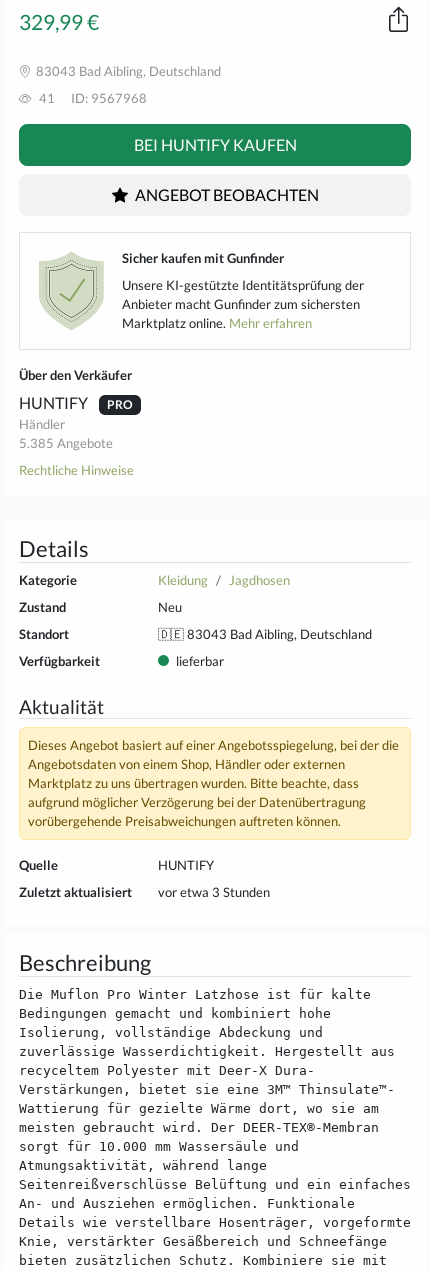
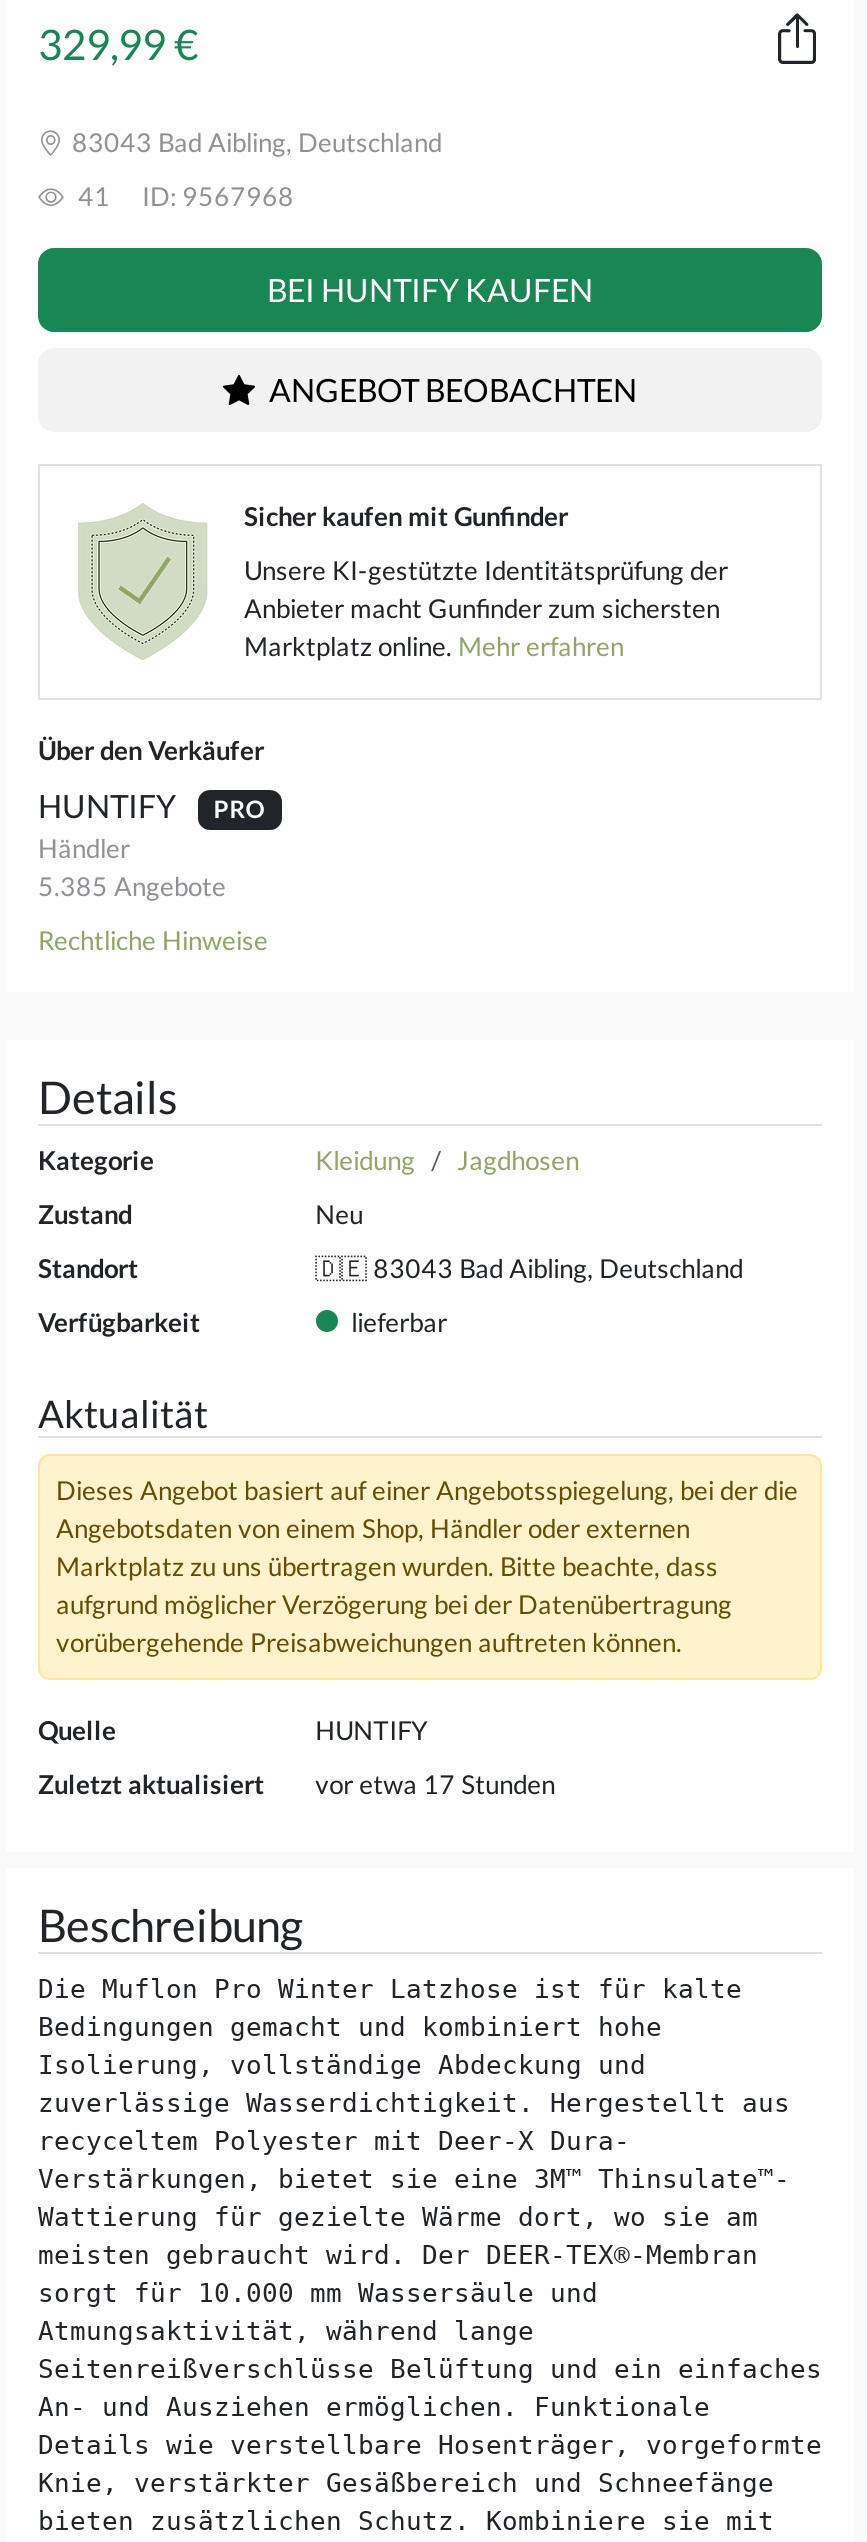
- vor etwa 3 Stunden
+ vor etwa 17 Stunden
